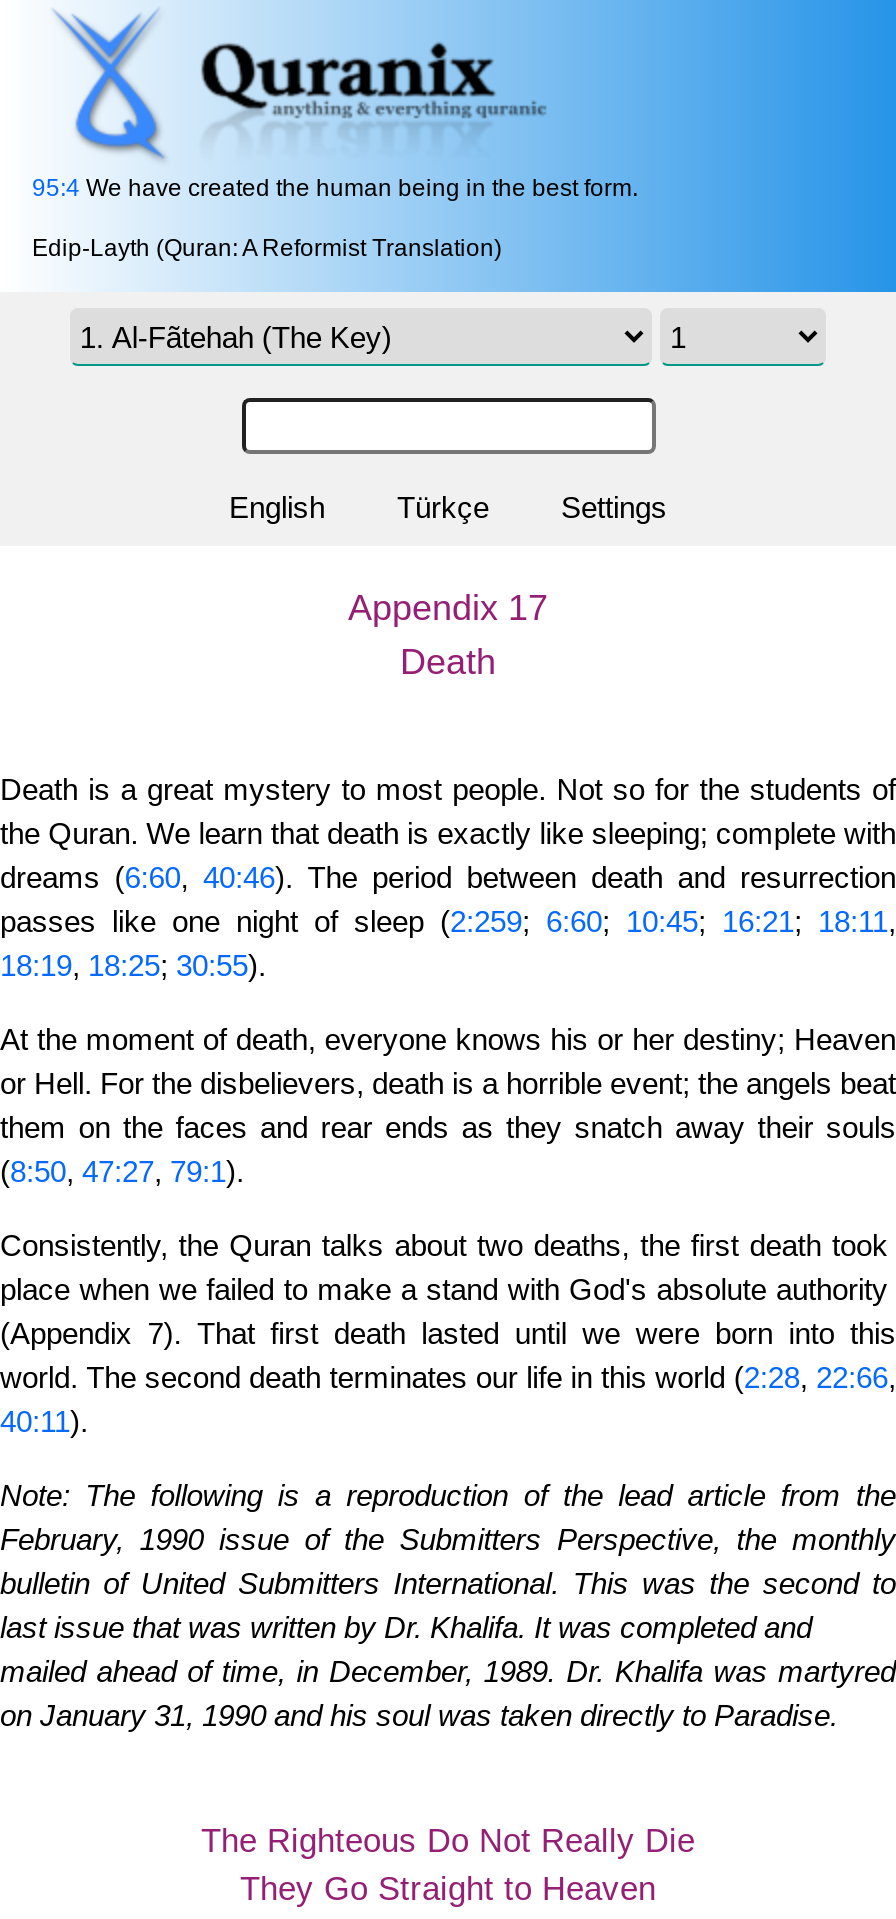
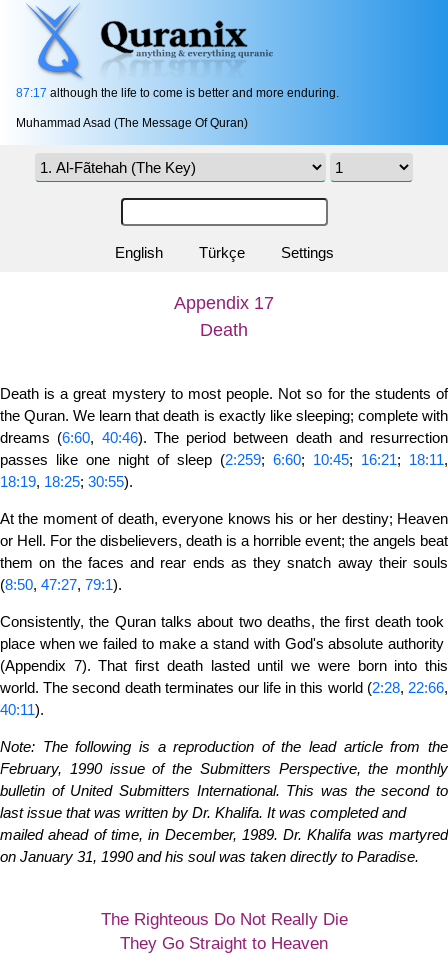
- 95:4 We have created the human being in the best form.
+ 87:17 although the life to come is better and more enduring.

- Edip-Layth (Quran: A Reformist Translation)
+ Muhammad Asad (The Message Of Quran)
